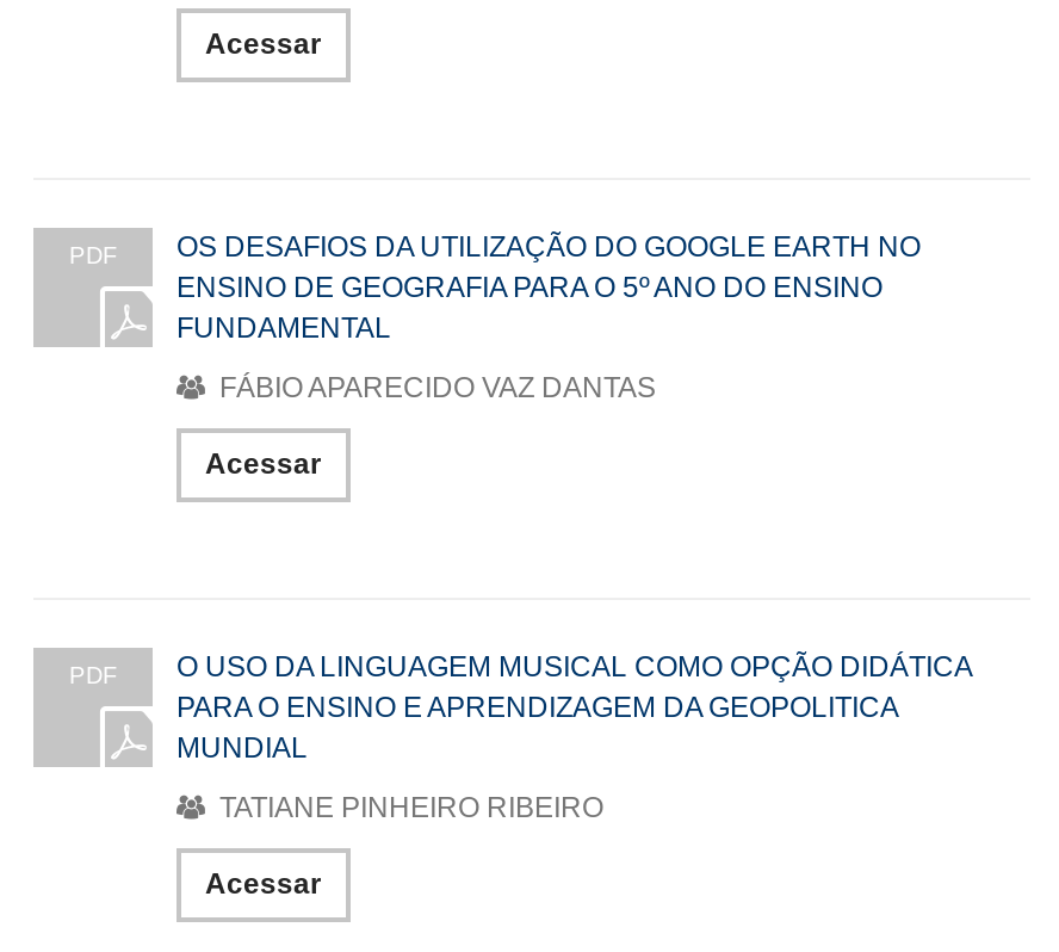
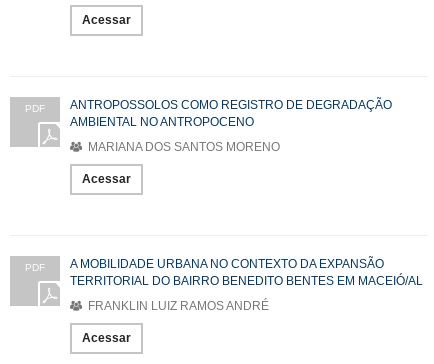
- OS DESAFIOS DA UTILIZAÇÃO DO GOOGLE EARTH NO
- ENSINO DE GEOGRAFIA PARA O 5º ANO DO ENSINO
- FUNDAMENTAL
+ ANTROPOSSOLOS COMO REGISTRO DE DEGRADAÇÃO
+ AMBIENTAL NO ANTROPOCENO

- FÁBIO APARECIDO VAZ DANTAS
+ MARIANA DOS SANTOS MORENO

- O USO DA LINGUAGEM MUSICAL COMO OPÇÃO DIDÁTICA
- PARA O ENSINO E APRENDIZAGEM DA GEOPOLITICA
- MUNDIAL
+ A MOBILIDADE URBANA NO CONTEXTO DA EXPANSÃO
+ TERRITORIAL DO BAIRRO BENEDITO BENTES EM MACEIÓ/AL

- TATIANE PINHEIRO RIBEIRO
+ FRANKLIN LUIZ RAMOS ANDRÉ
